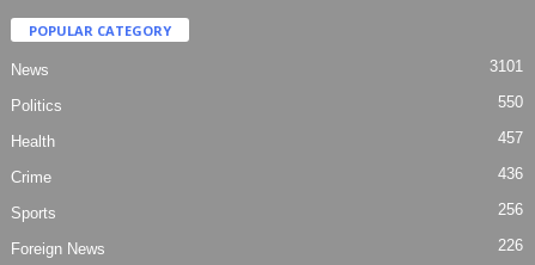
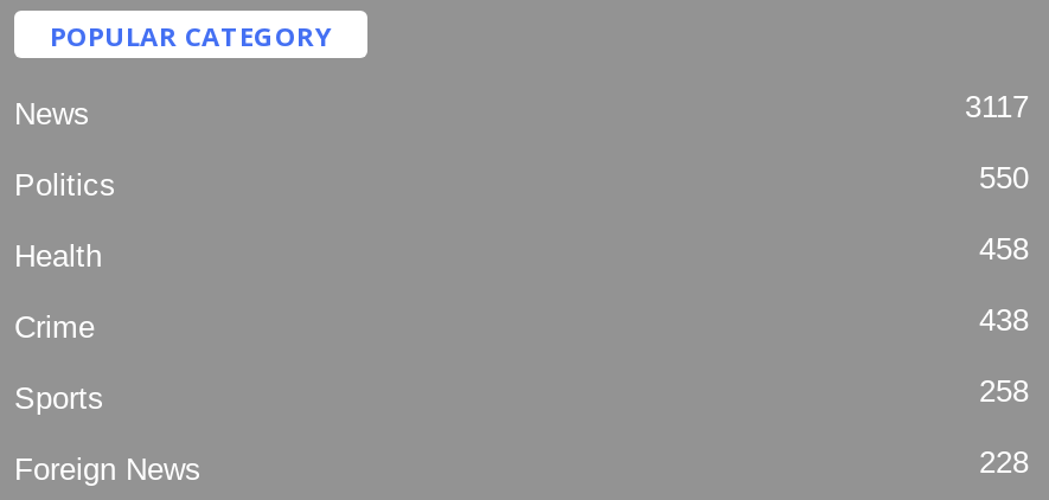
- 3101
+ 3117

- 457
+ 458

- 436
+ 438

- 256
+ 258

- 226
+ 228
